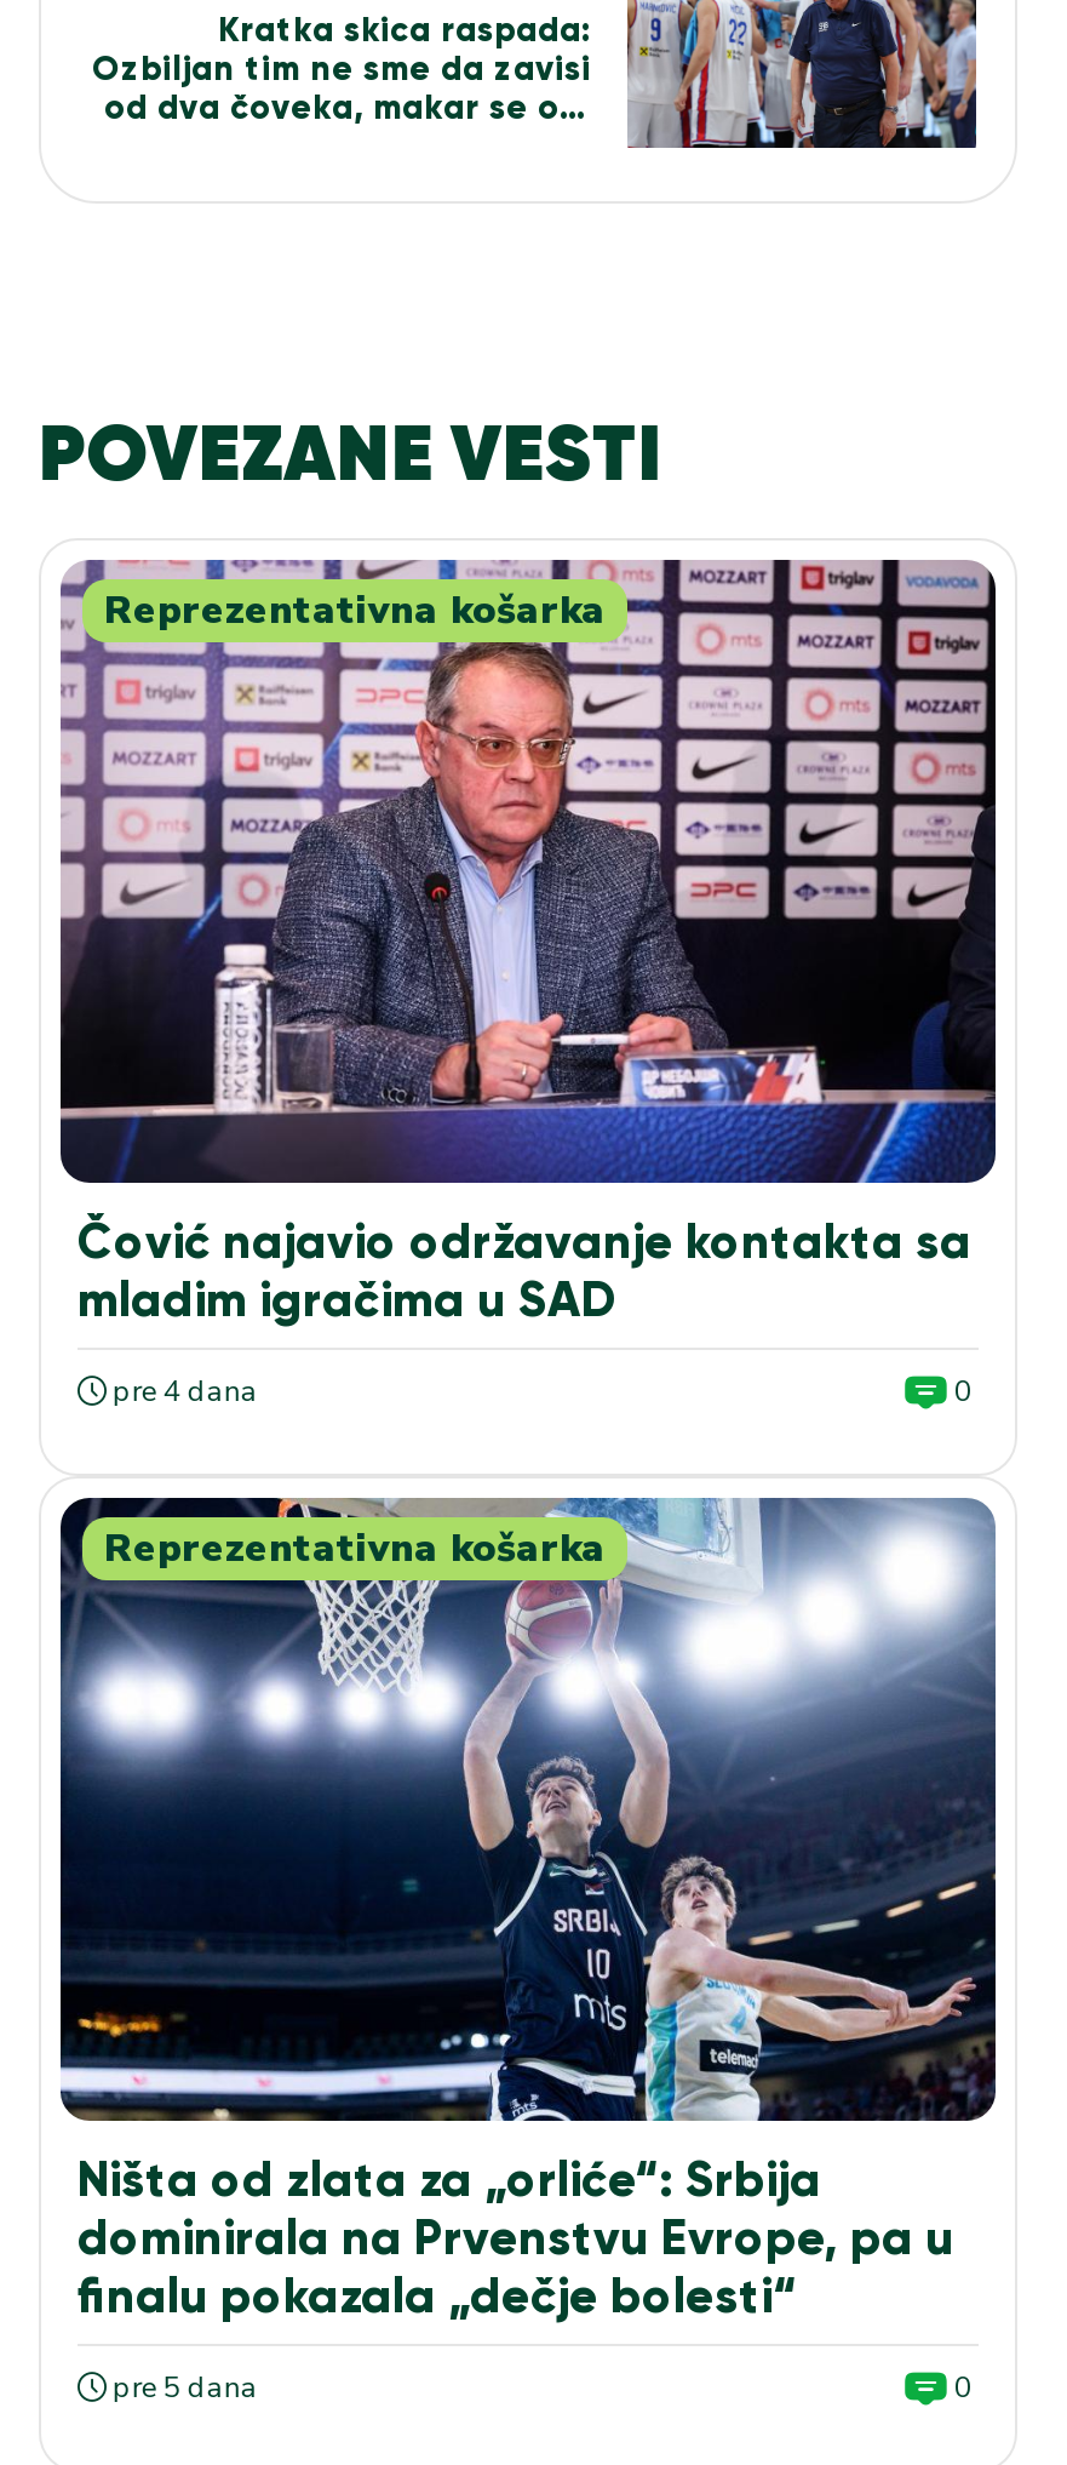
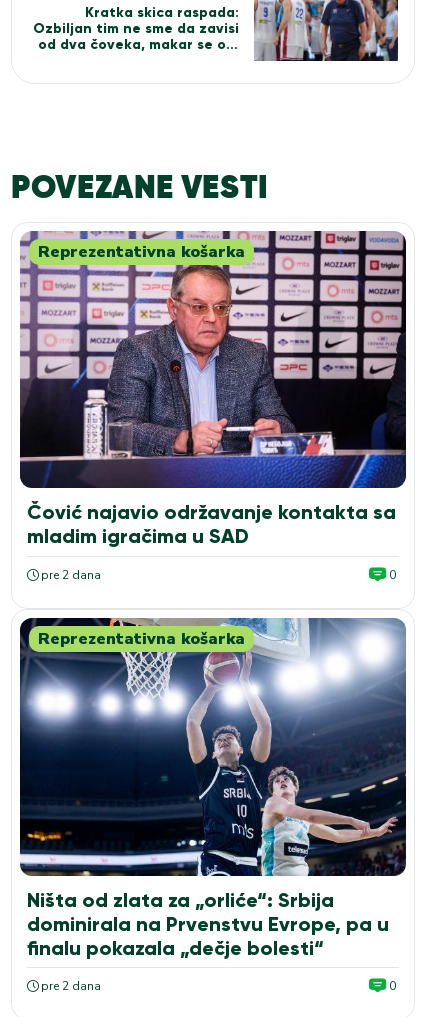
- pre 4 dana
+ pre 2 dana

- pre 5 dana
+ pre 2 dana
